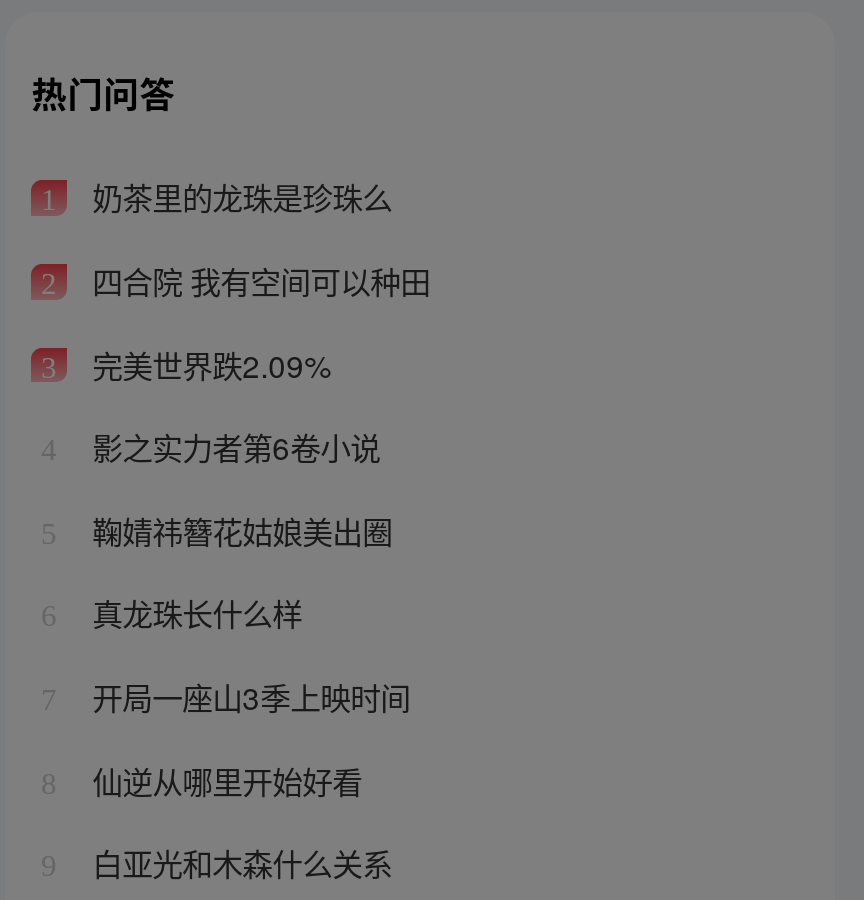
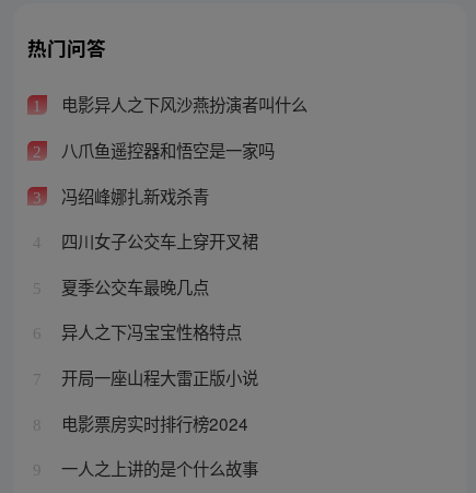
- 奶茶里的龙珠是珍珠么
+ 电影异人之下风沙燕扮演者叫什么

- 四合院 我有空间可以种田
+ 八爪鱼遥控器和悟空是一家吗

- 完美世界跌2.09%
+ 冯绍峰娜扎新戏杀青

- 影之实力者第6卷小说
+ 四川女子公交车上穿开叉裙

- 鞠婧祎簪花姑娘美出圈
+ 夏季公交车最晚几点

- 真龙珠长什么样
+ 异人之下冯宝宝性格特点

- 开局一座山3季上映时间
+ 开局一座山程大雷正版小说

- 仙逆从哪里开始好看
+ 电影票房实时排行榜2024

- 白亚光和木森什么关系
+ 一人之上讲的是个什么故事
